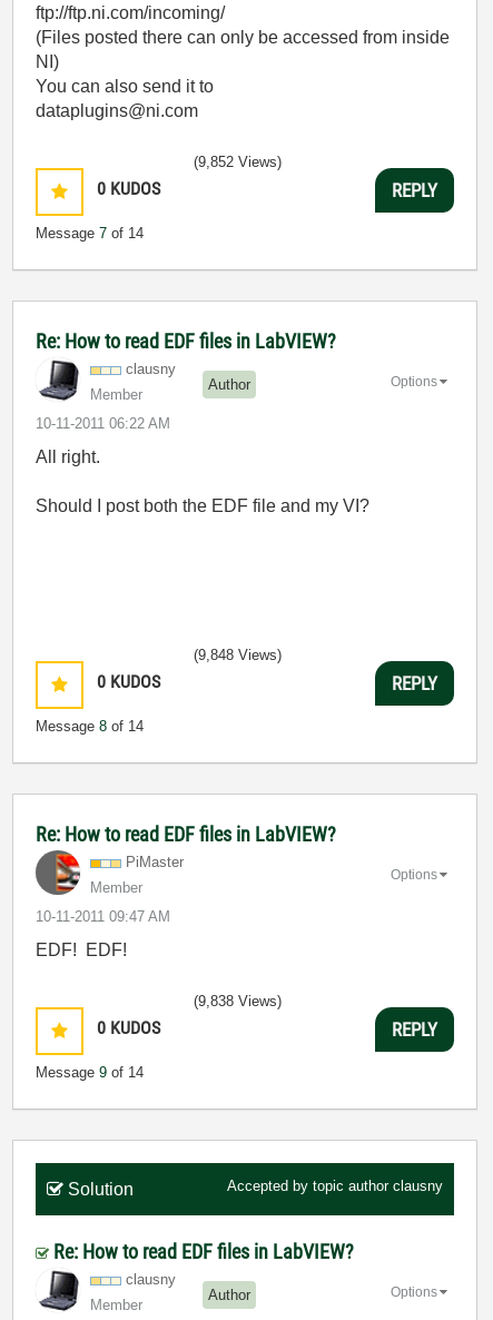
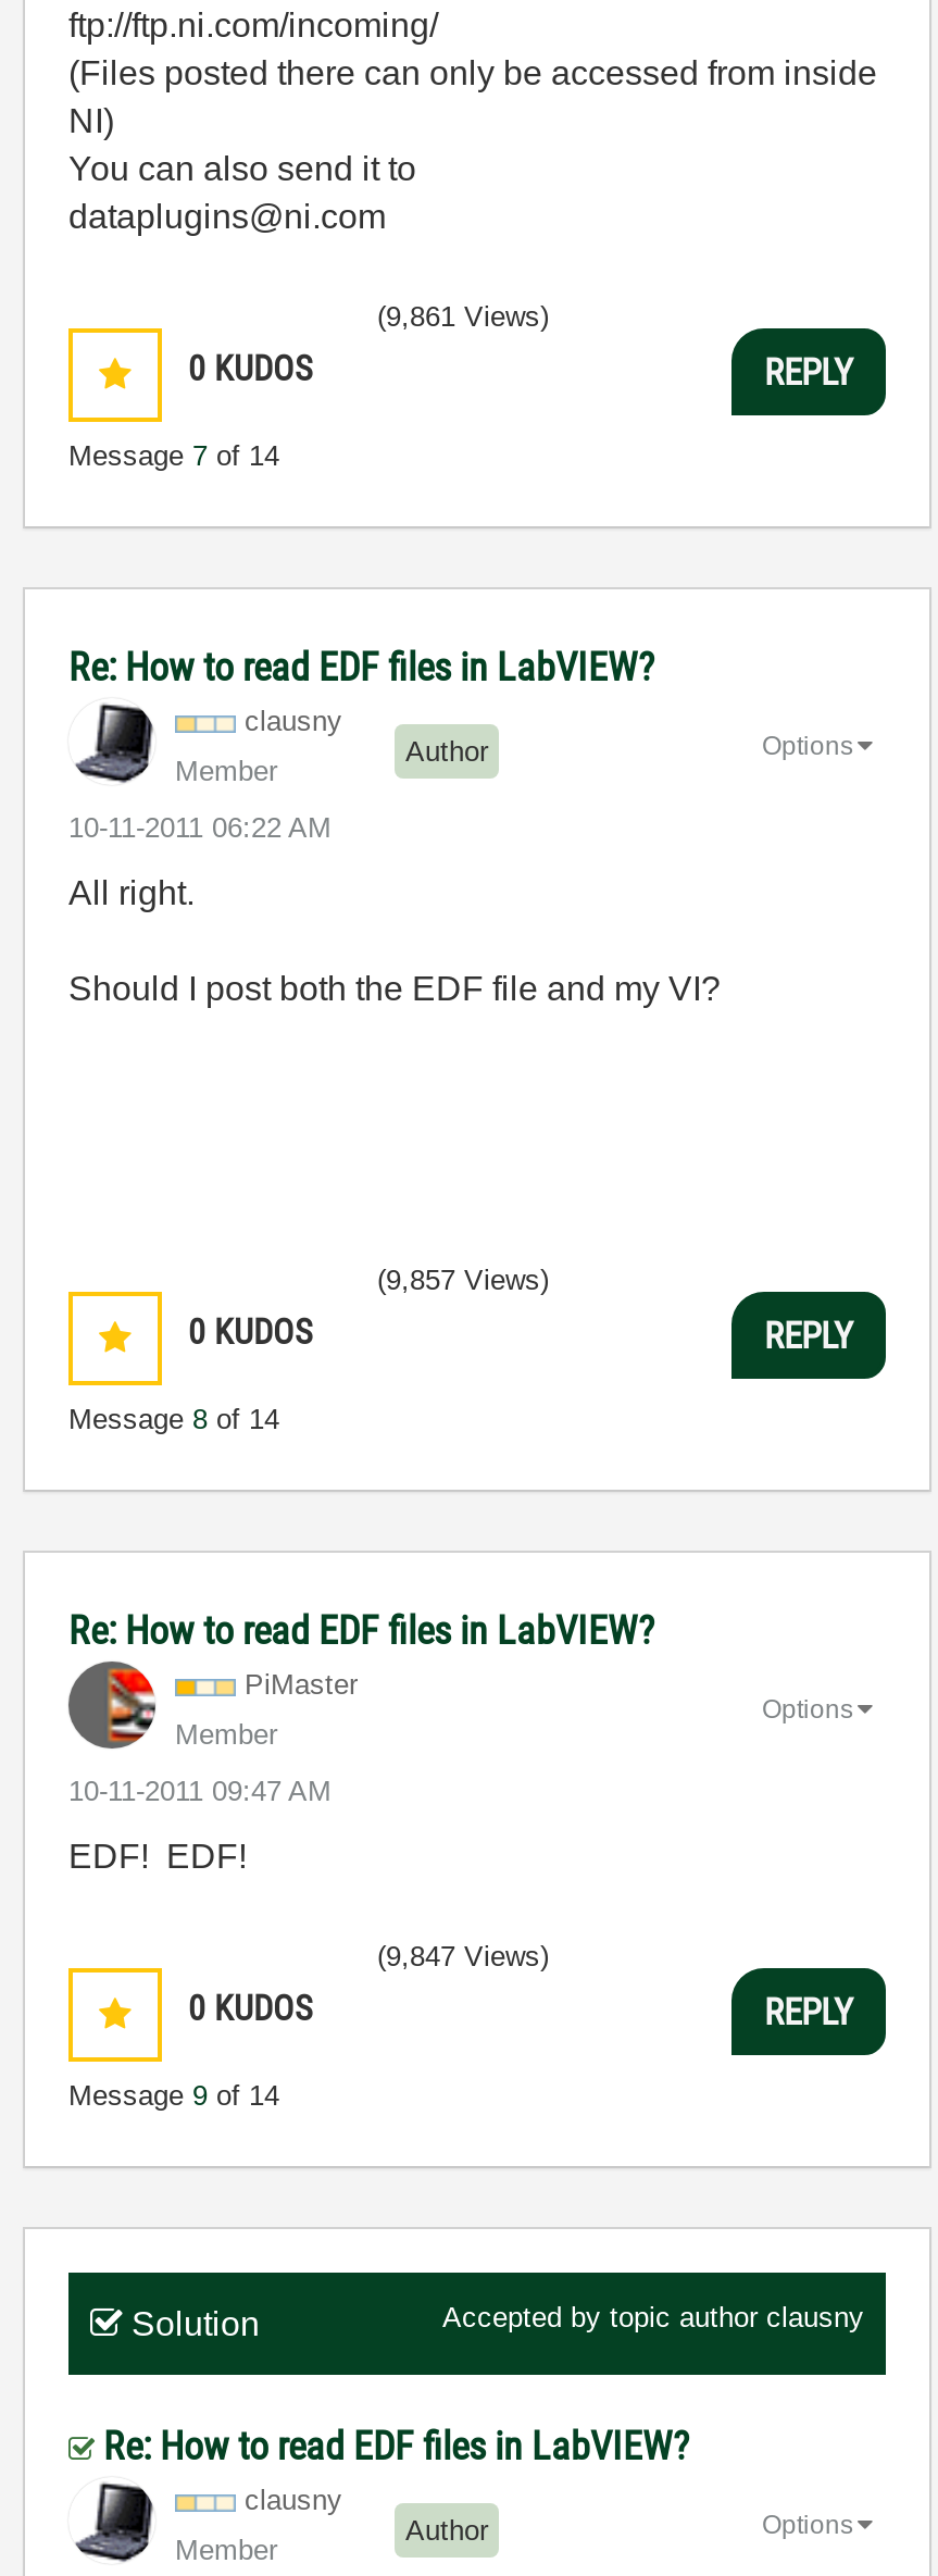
- (9,852 Views)
+ (9,861 Views)

- (9,848 Views)
+ (9,857 Views)

- (9,838 Views)
+ (9,847 Views)
